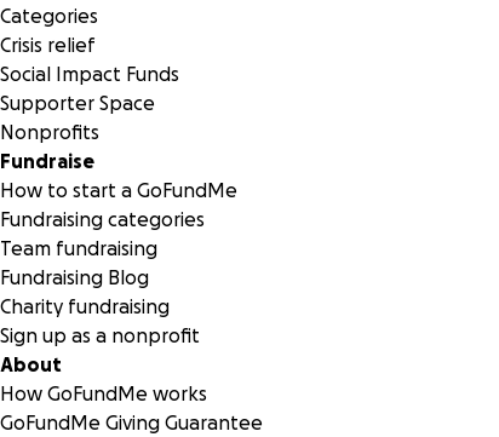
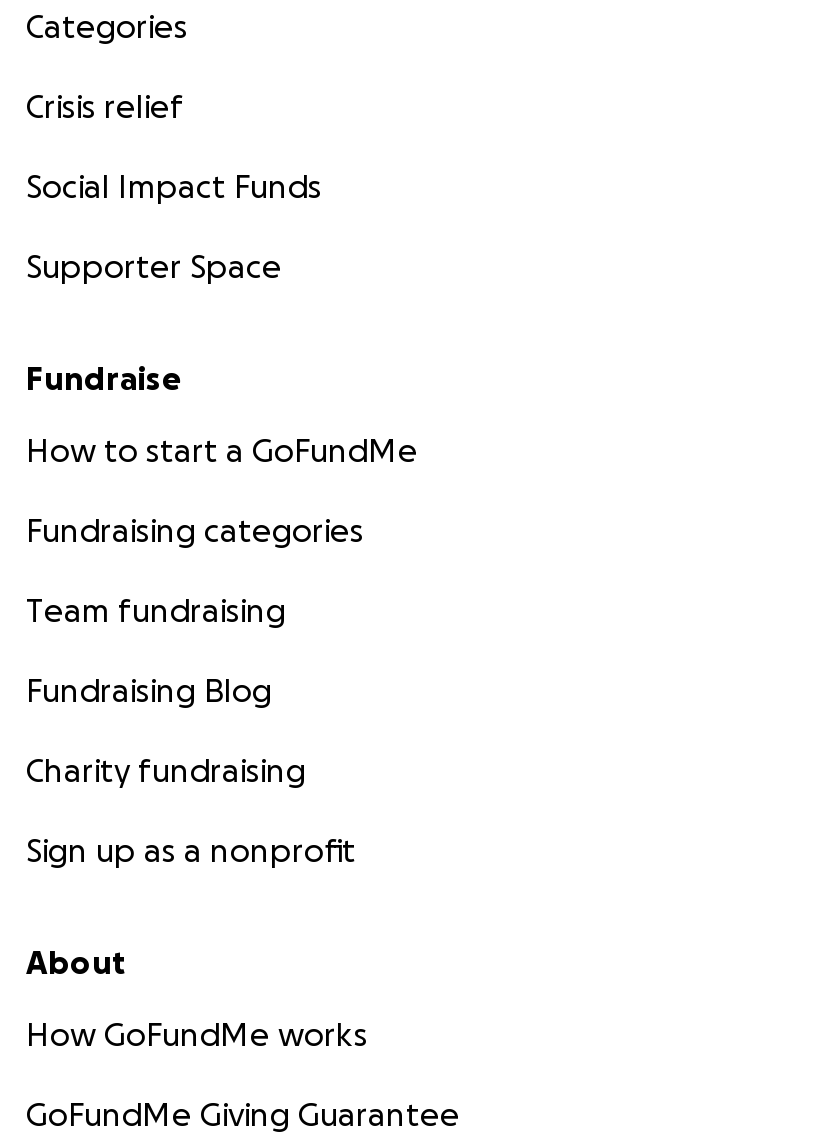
- Nonprofits
